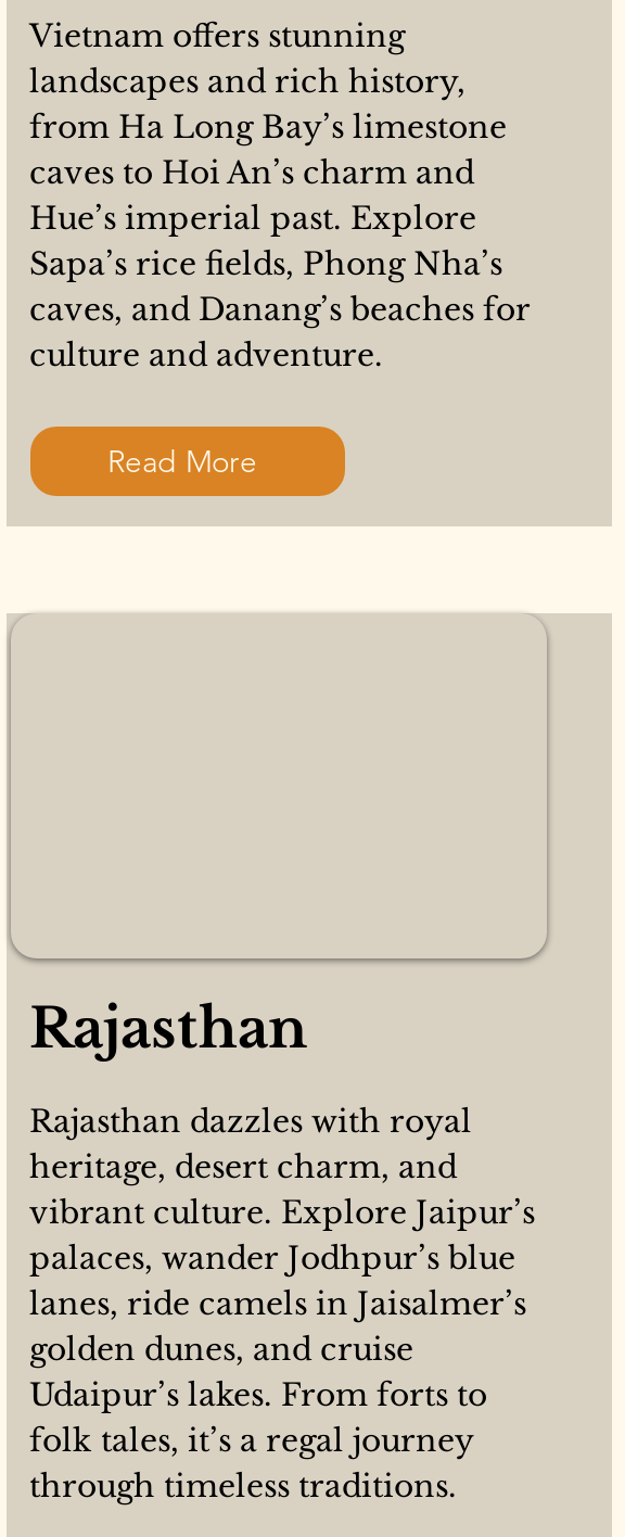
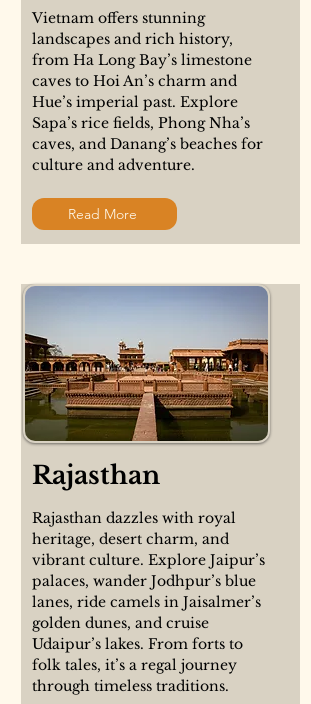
+ [image]
